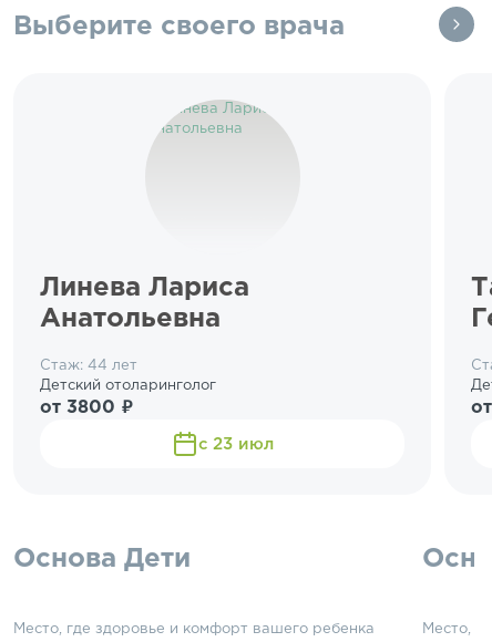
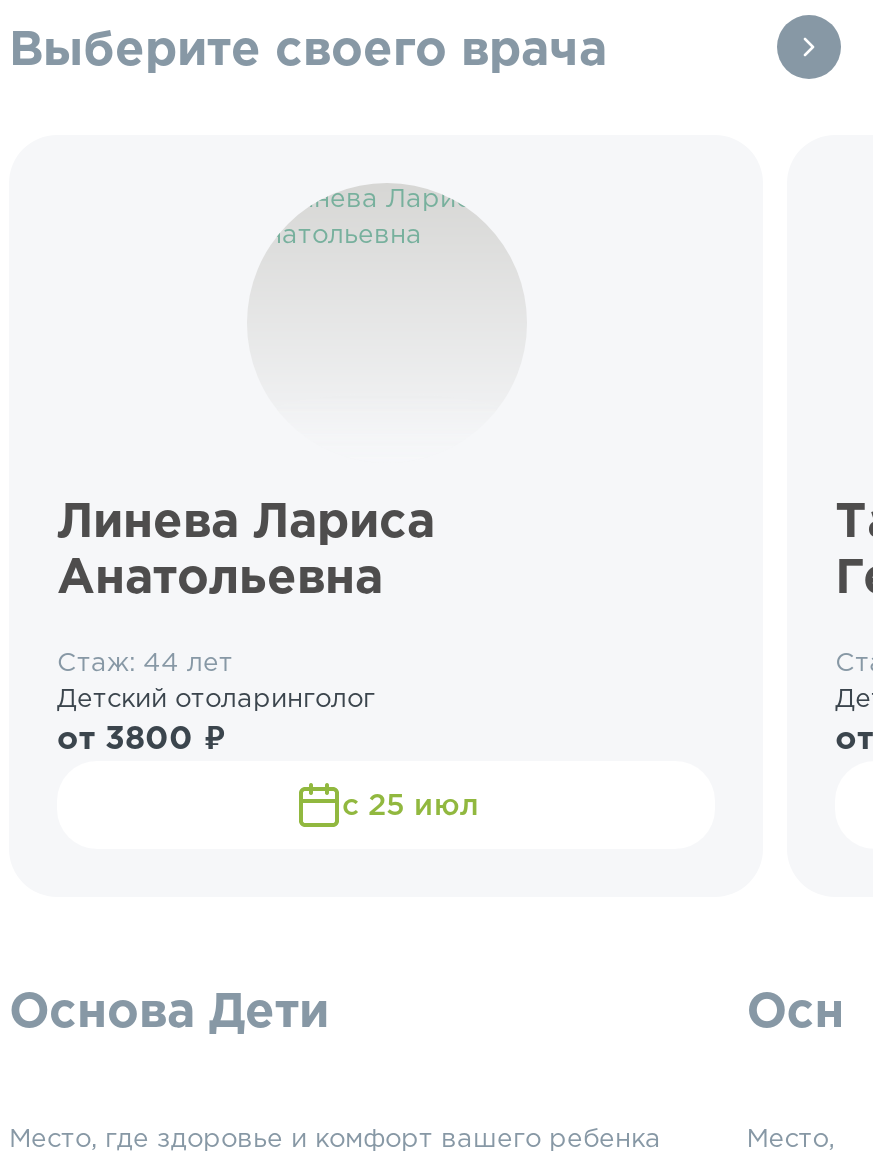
- с 23 июл
+ с 25 июл
